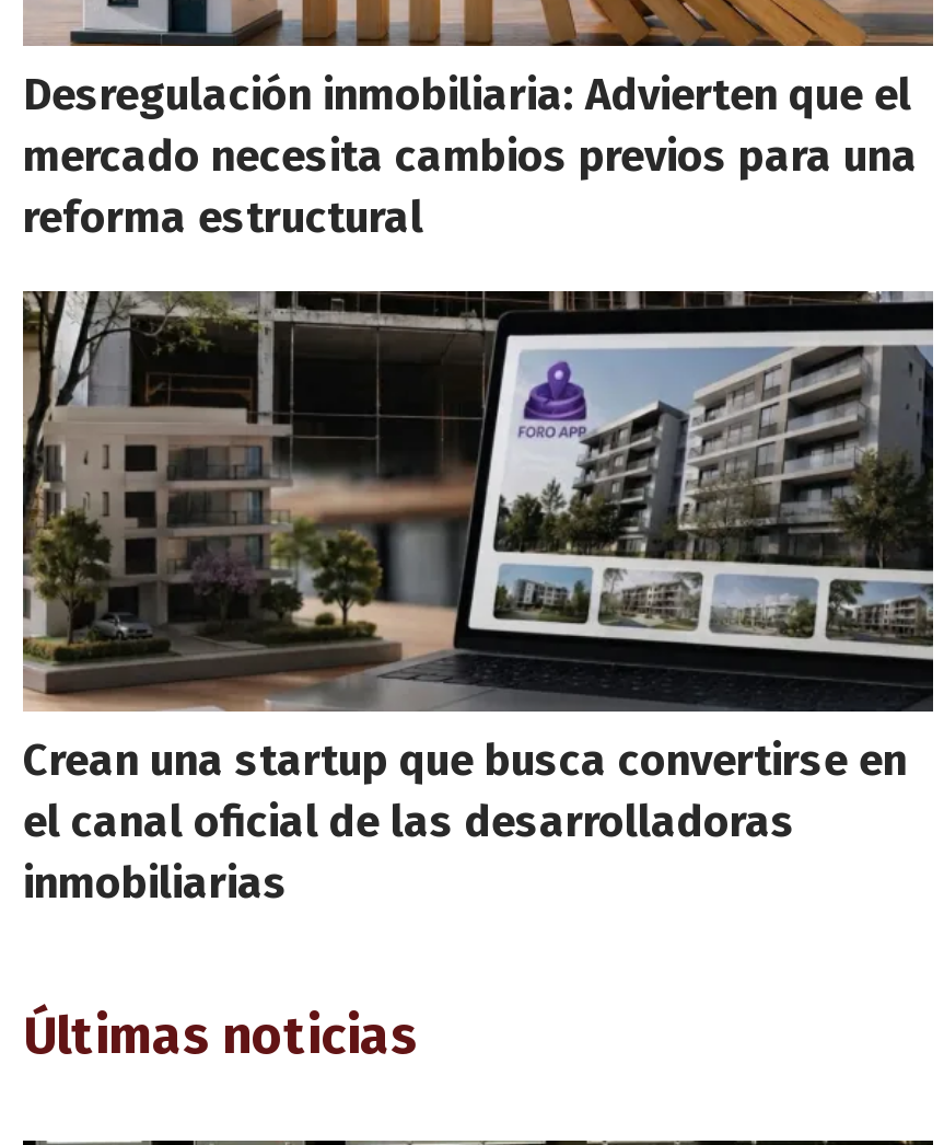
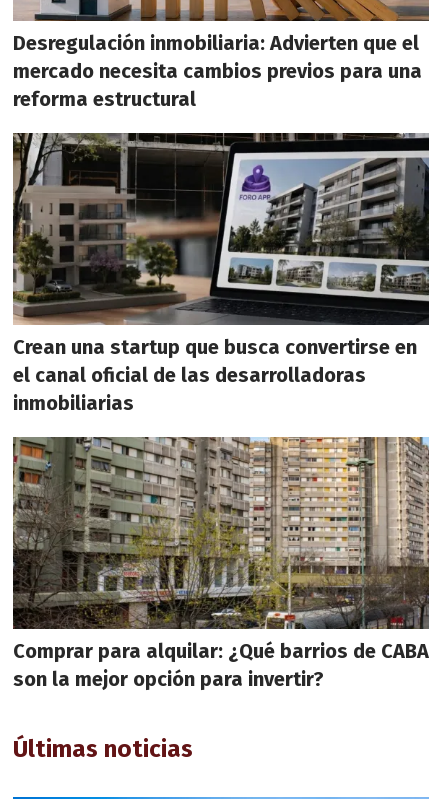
+ [image]
+ Comprar para alquilar: ¿Qué barrios de CABA
+ son la mejor opción para invertir?
